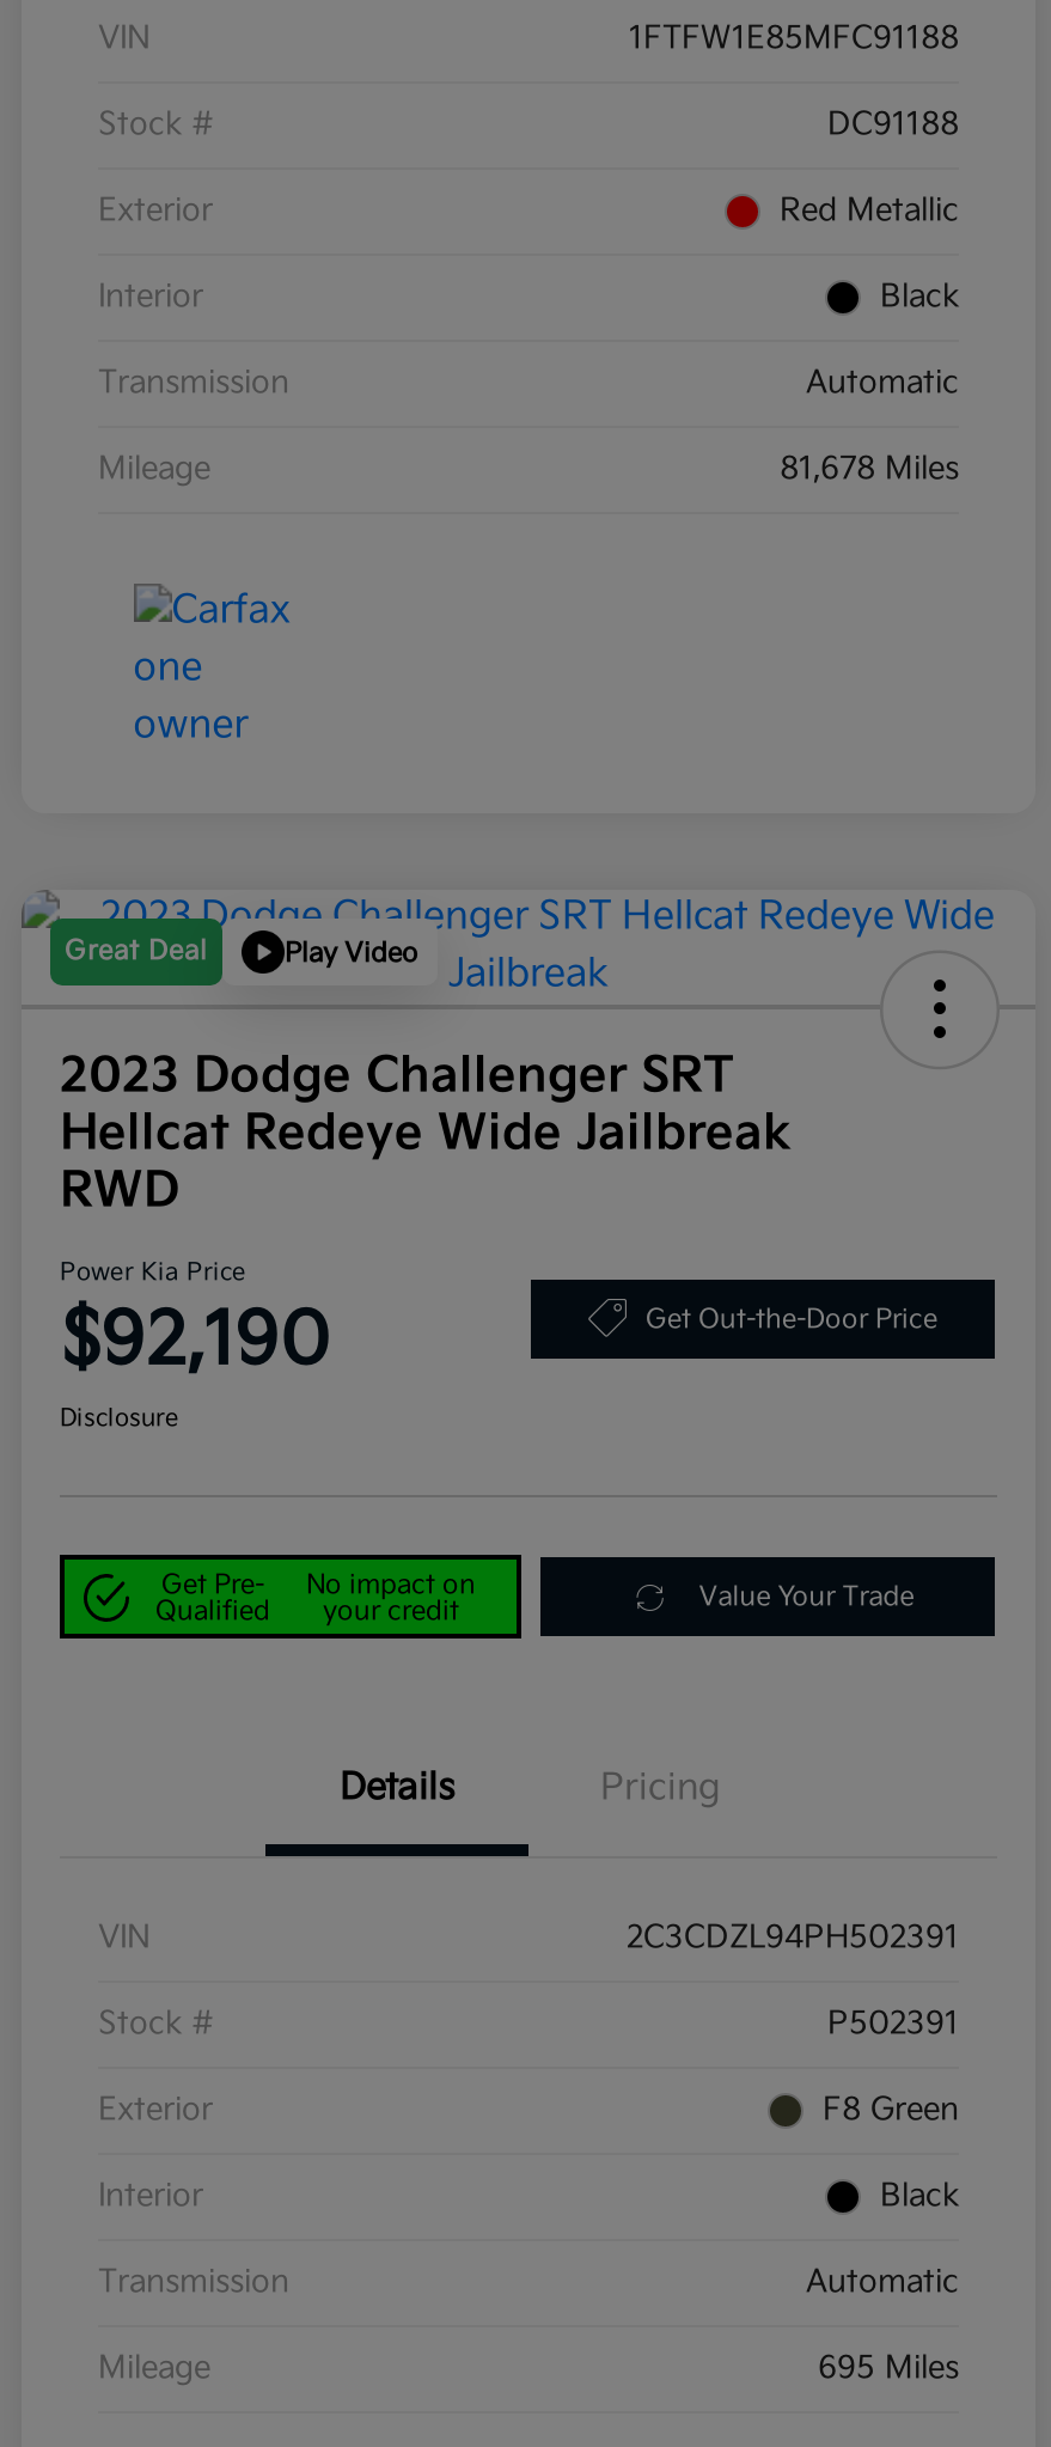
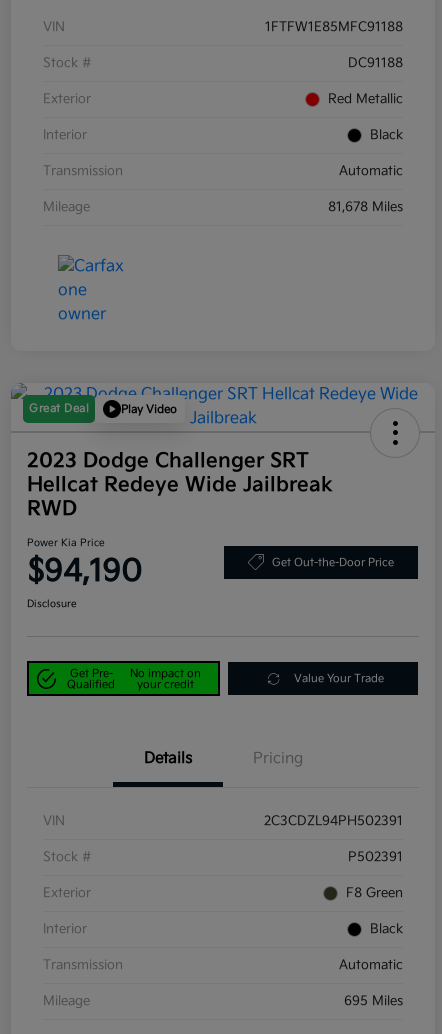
- $92,190
+ $94,190
